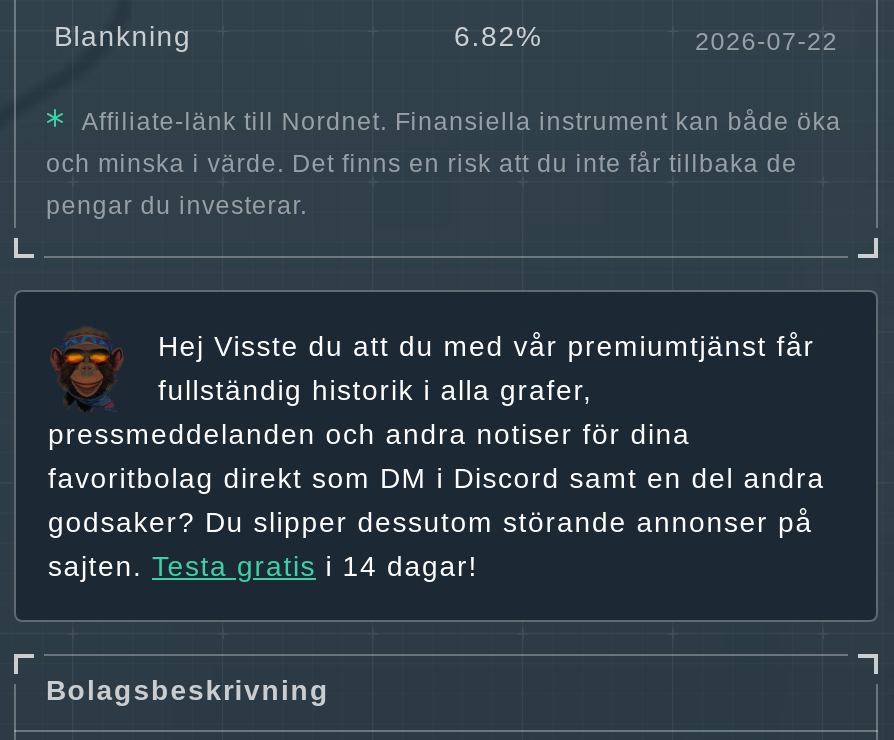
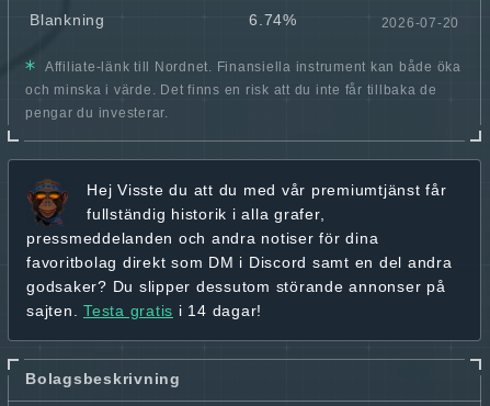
- 6.82%
+ 6.74%

- 2026-07-22
+ 2026-07-20
